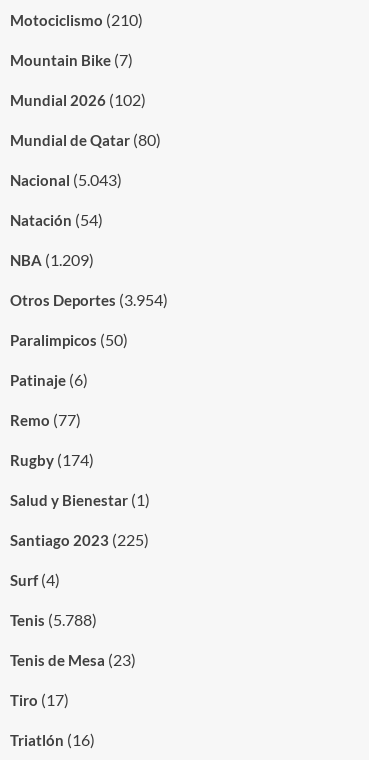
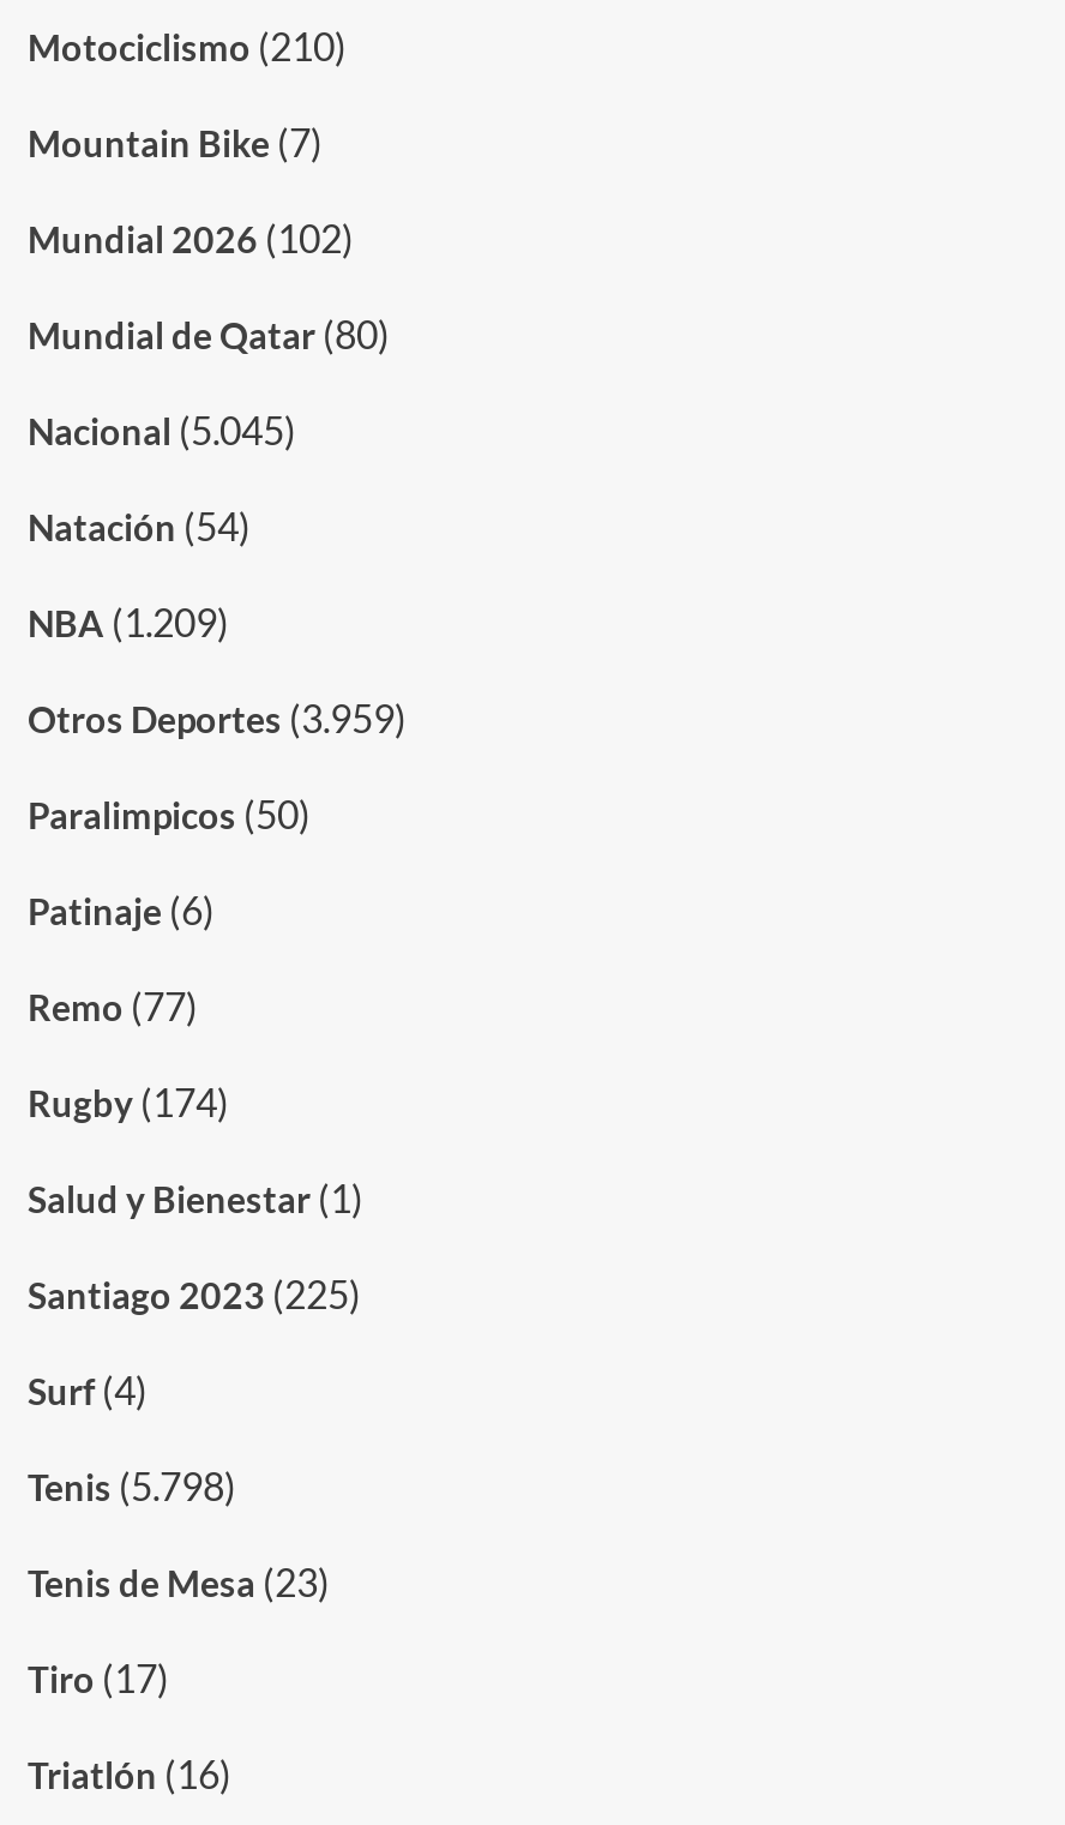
- Nacional (5.043)
+ Nacional (5.045)

- Otros Deportes (3.954)
+ Otros Deportes (3.959)

- Tenis (5.788)
+ Tenis (5.798)
